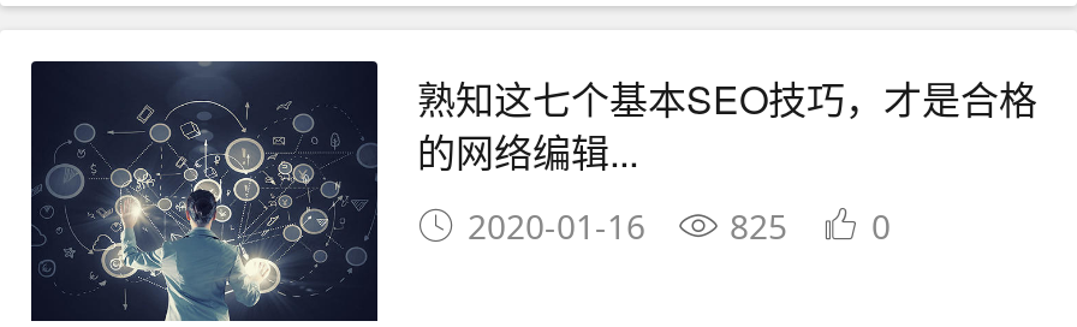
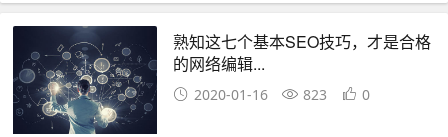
- 2020-01-16 825 0
+ 2020-01-16 823 0
